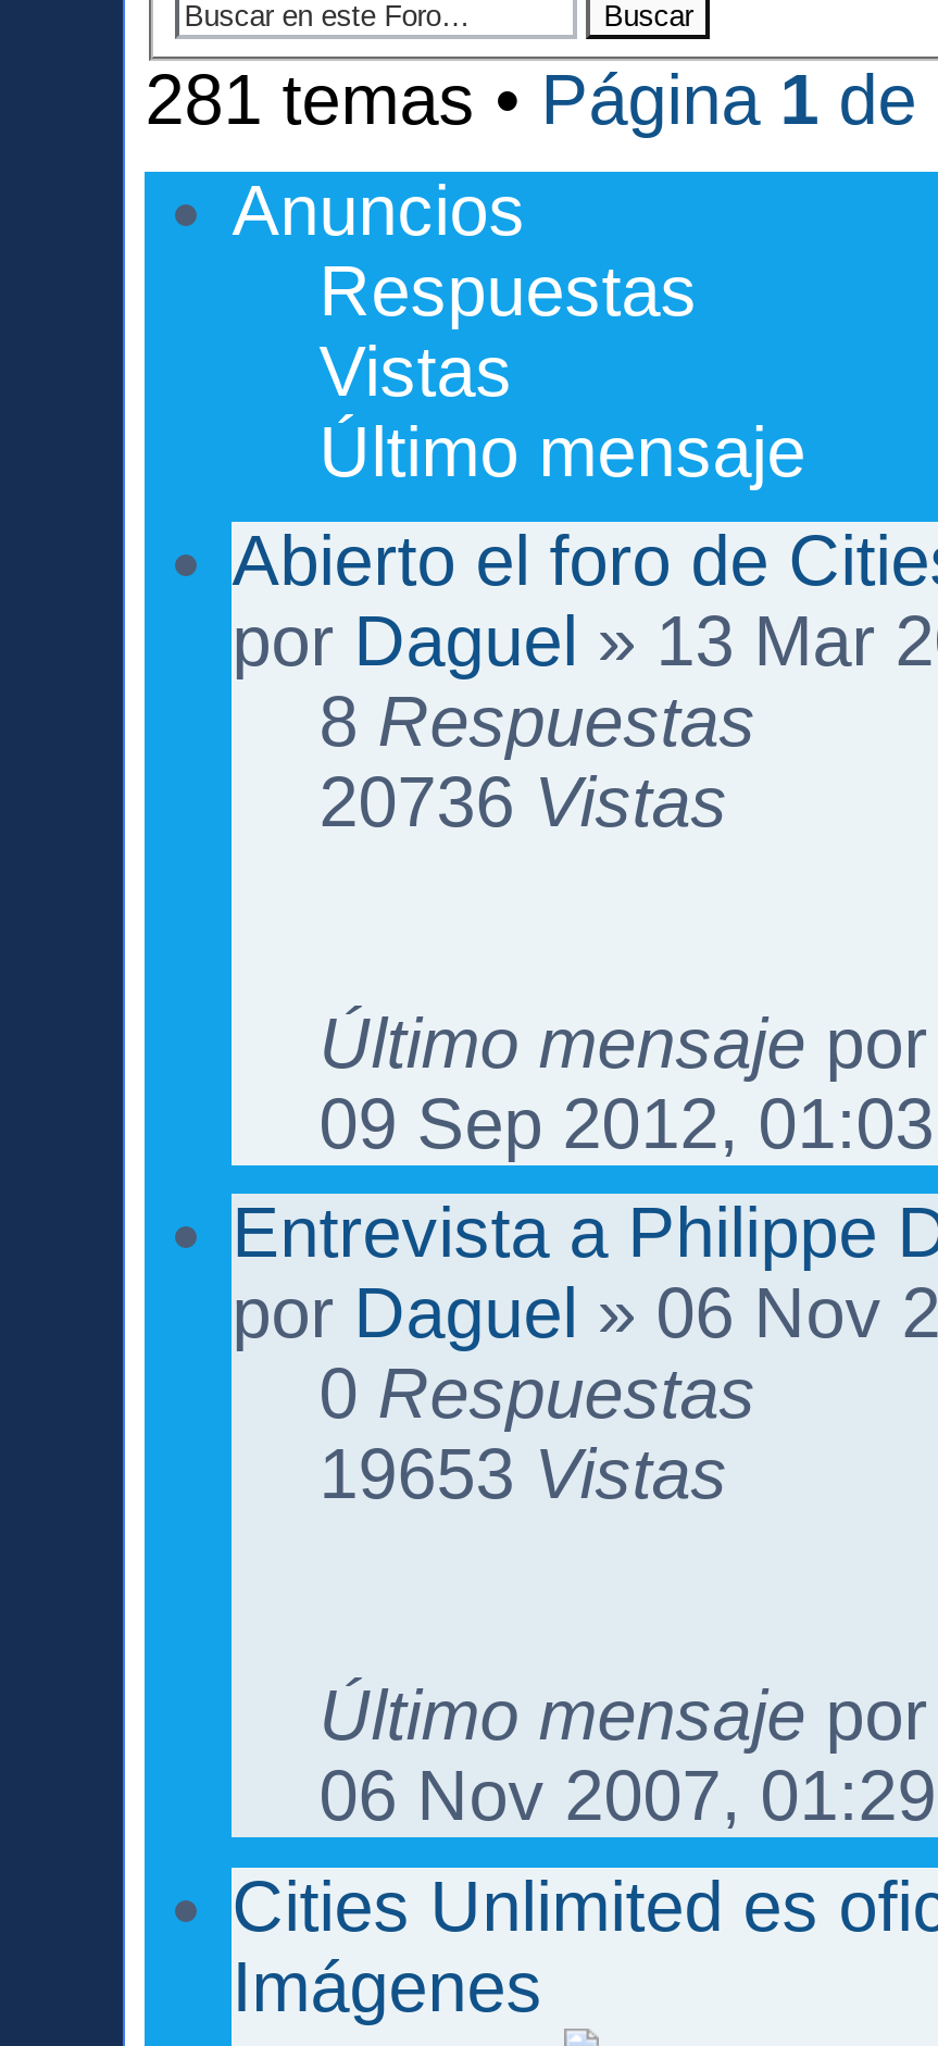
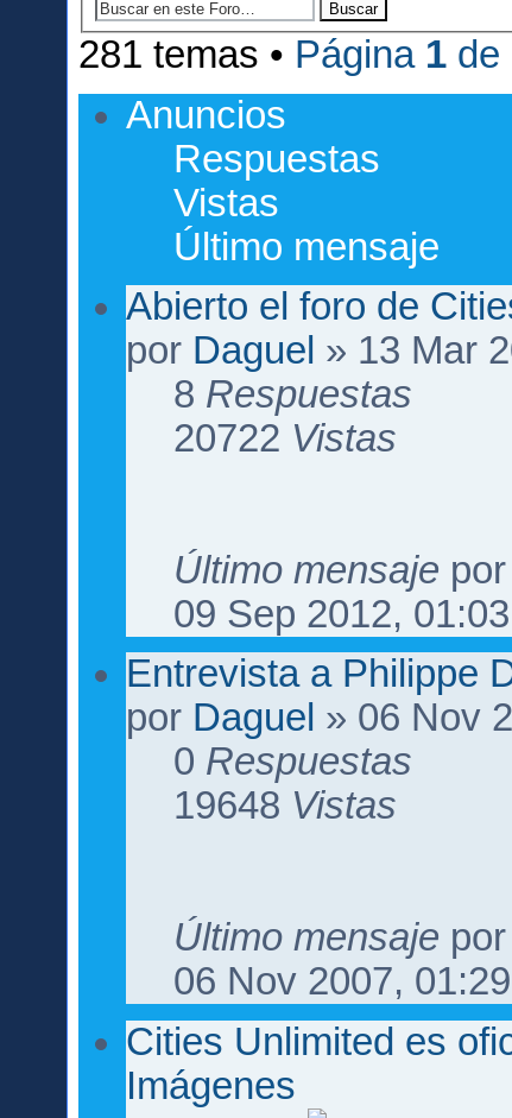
- 20736 Vistas
+ 20722 Vistas

- 19653 Vistas
+ 19648 Vistas
